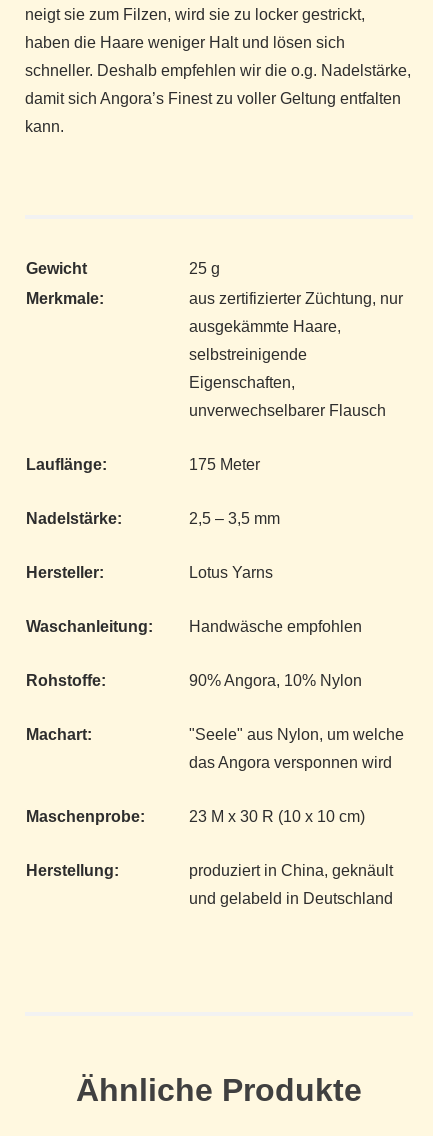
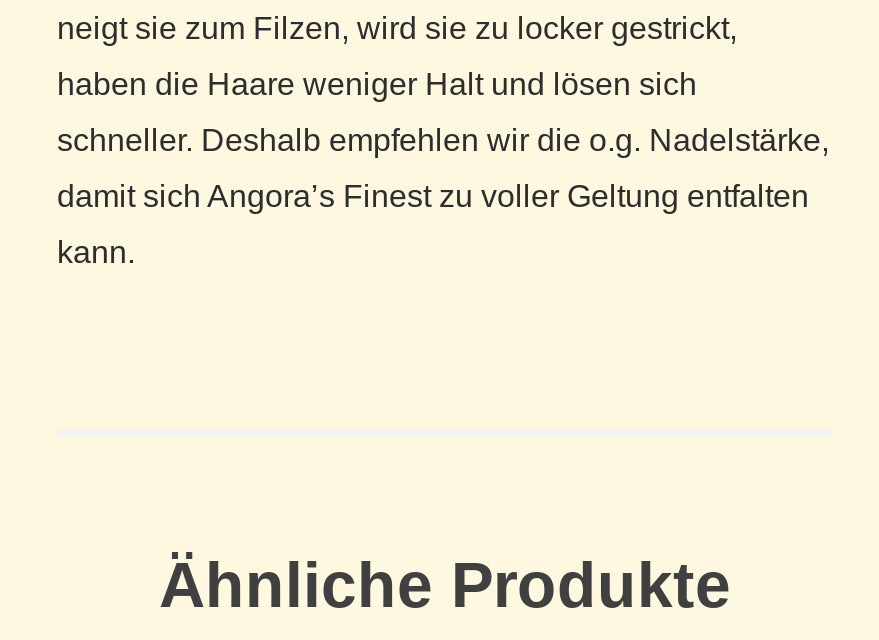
- Gewicht
- 25 g
- Merkmale:
- aus zertifizierter Züchtung, nur
- ausgekämmte Haare,
- selbstreinigende
- Eigenschaften,
- unverwechselbarer Flausch
- Lauflänge:
- 175 Meter
- Nadelstärke:
- 2,5 – 3,5 mm
- Hersteller:
- Lotus Yarns
- Waschanleitung:
- Handwäsche empfohlen
- Rohstoffe:
- 90% Angora, 10% Nylon
- Machart:
- "Seele" aus Nylon, um welche
- das Angora versponnen wird
- Maschenprobe:
- 23 M x 30 R (10 x 10 cm)
- Herstellung:
- produziert in China, geknäult
- und gelabeld in Deutschland
